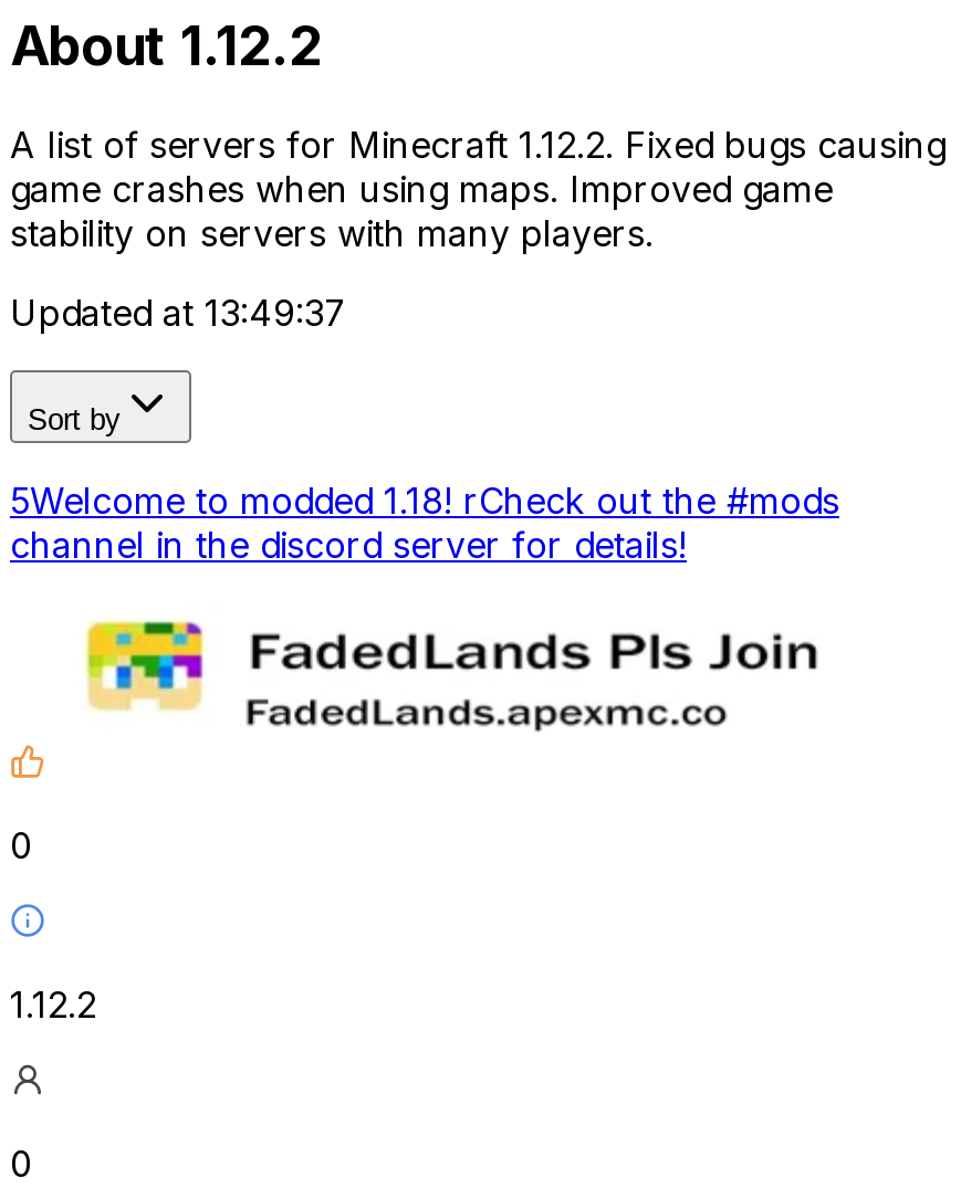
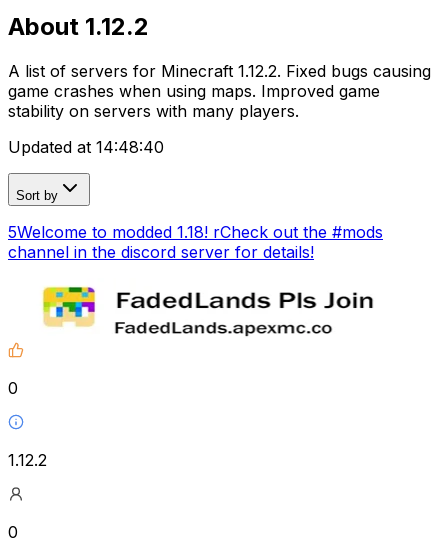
- Updated at 13:49:37
+ Updated at 14:48:40
